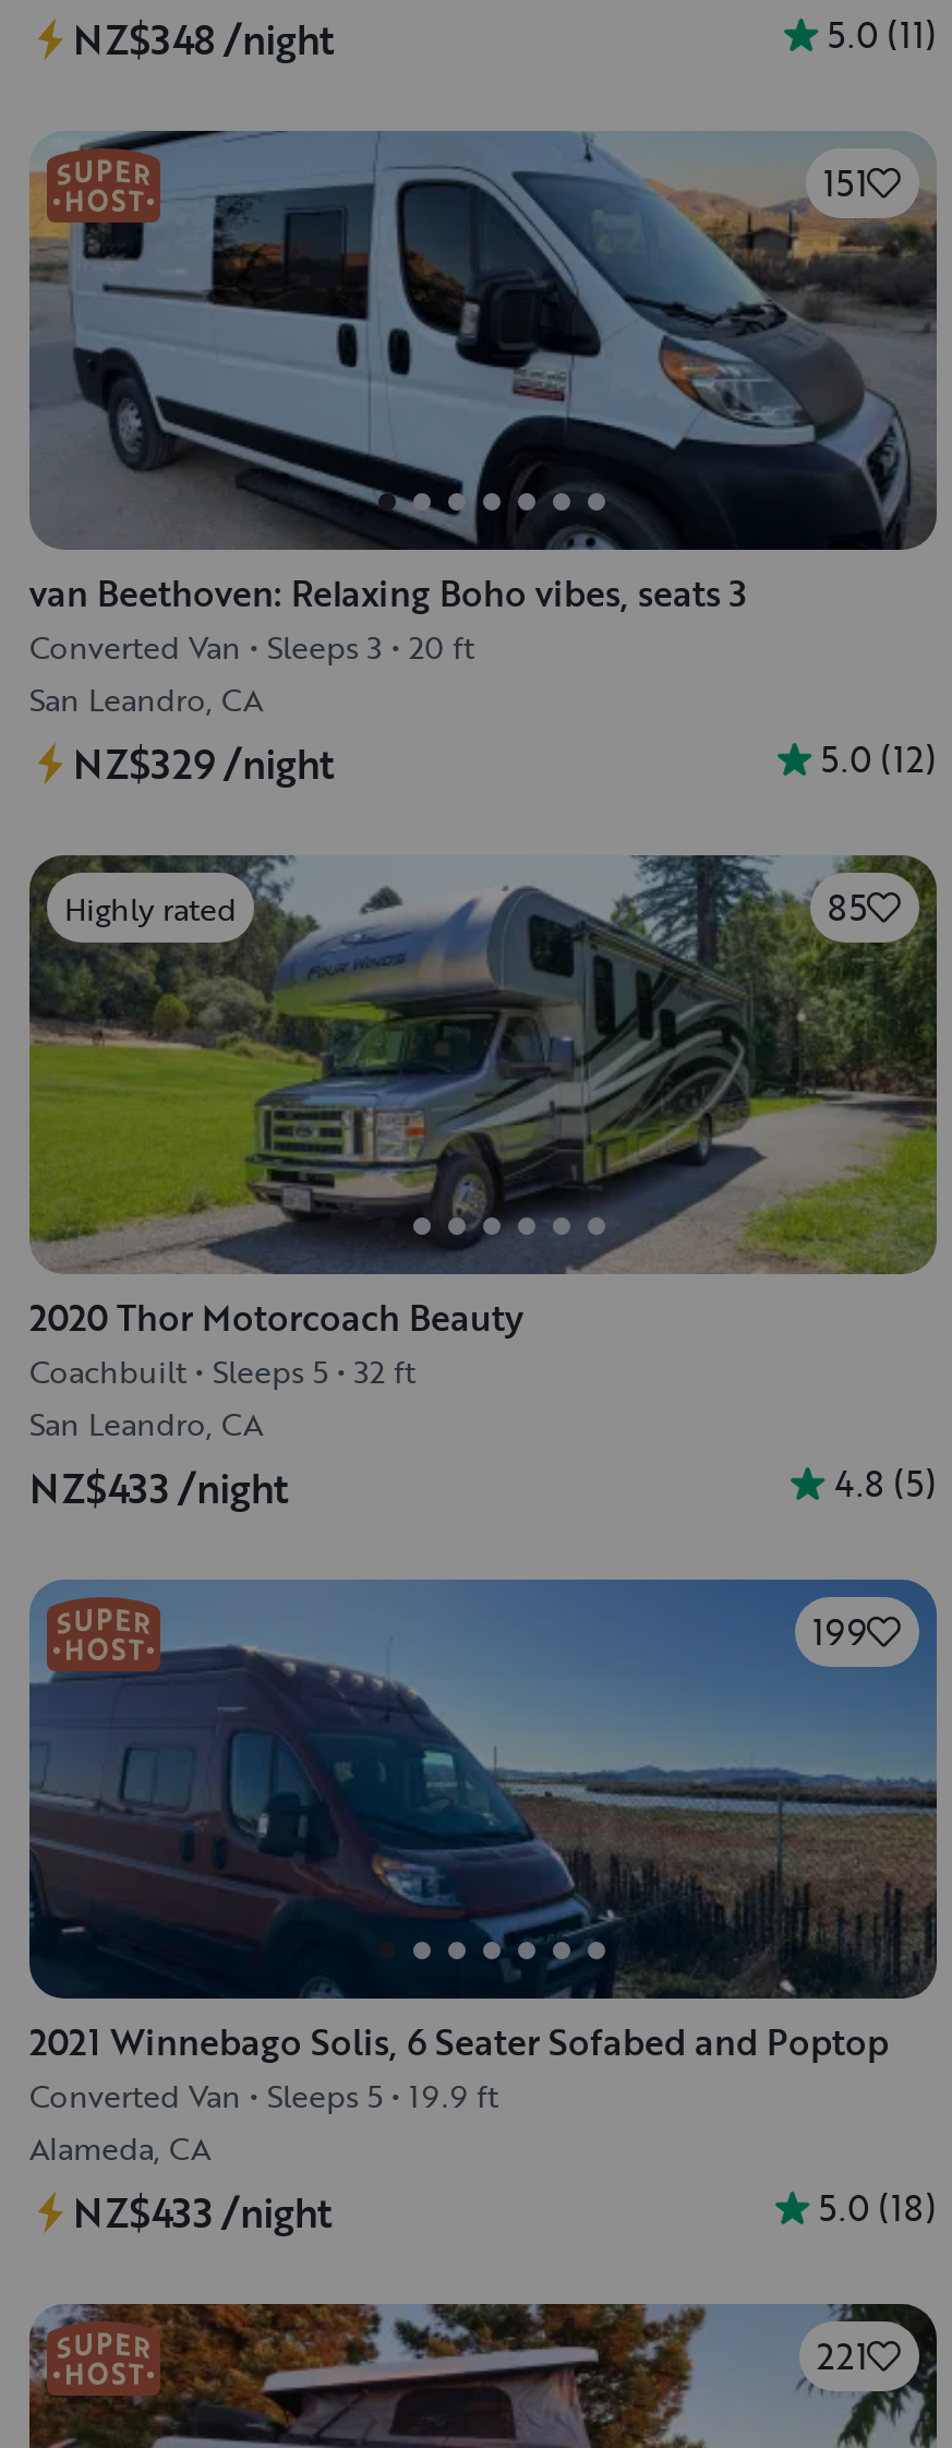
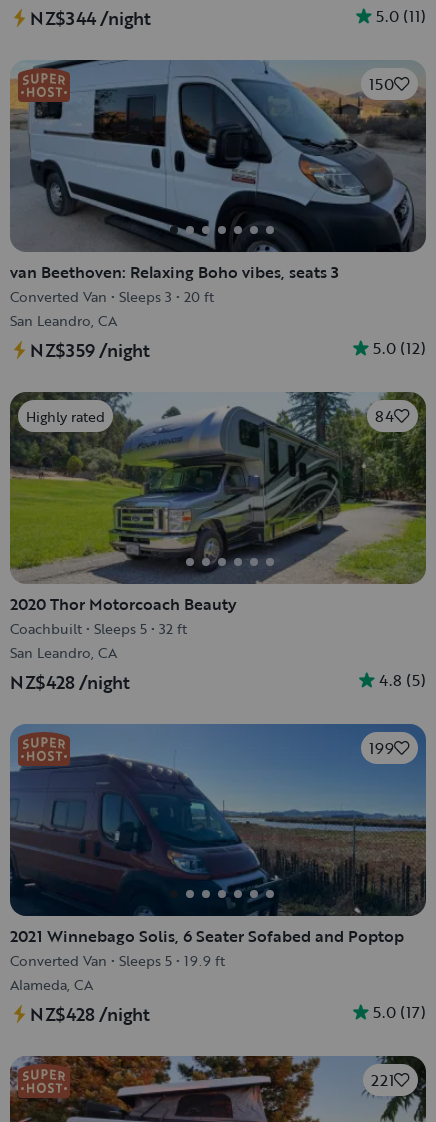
- NZ$348 /night
+ NZ$344 /night

- 151
+ 150

- NZ$329 /night
+ NZ$359 /night

- 85
+ 84

- NZ$433 /night
+ NZ$428 /night

- NZ$433 /night
+ NZ$428 /night

- 5.0 (18)
+ 5.0 (17)
